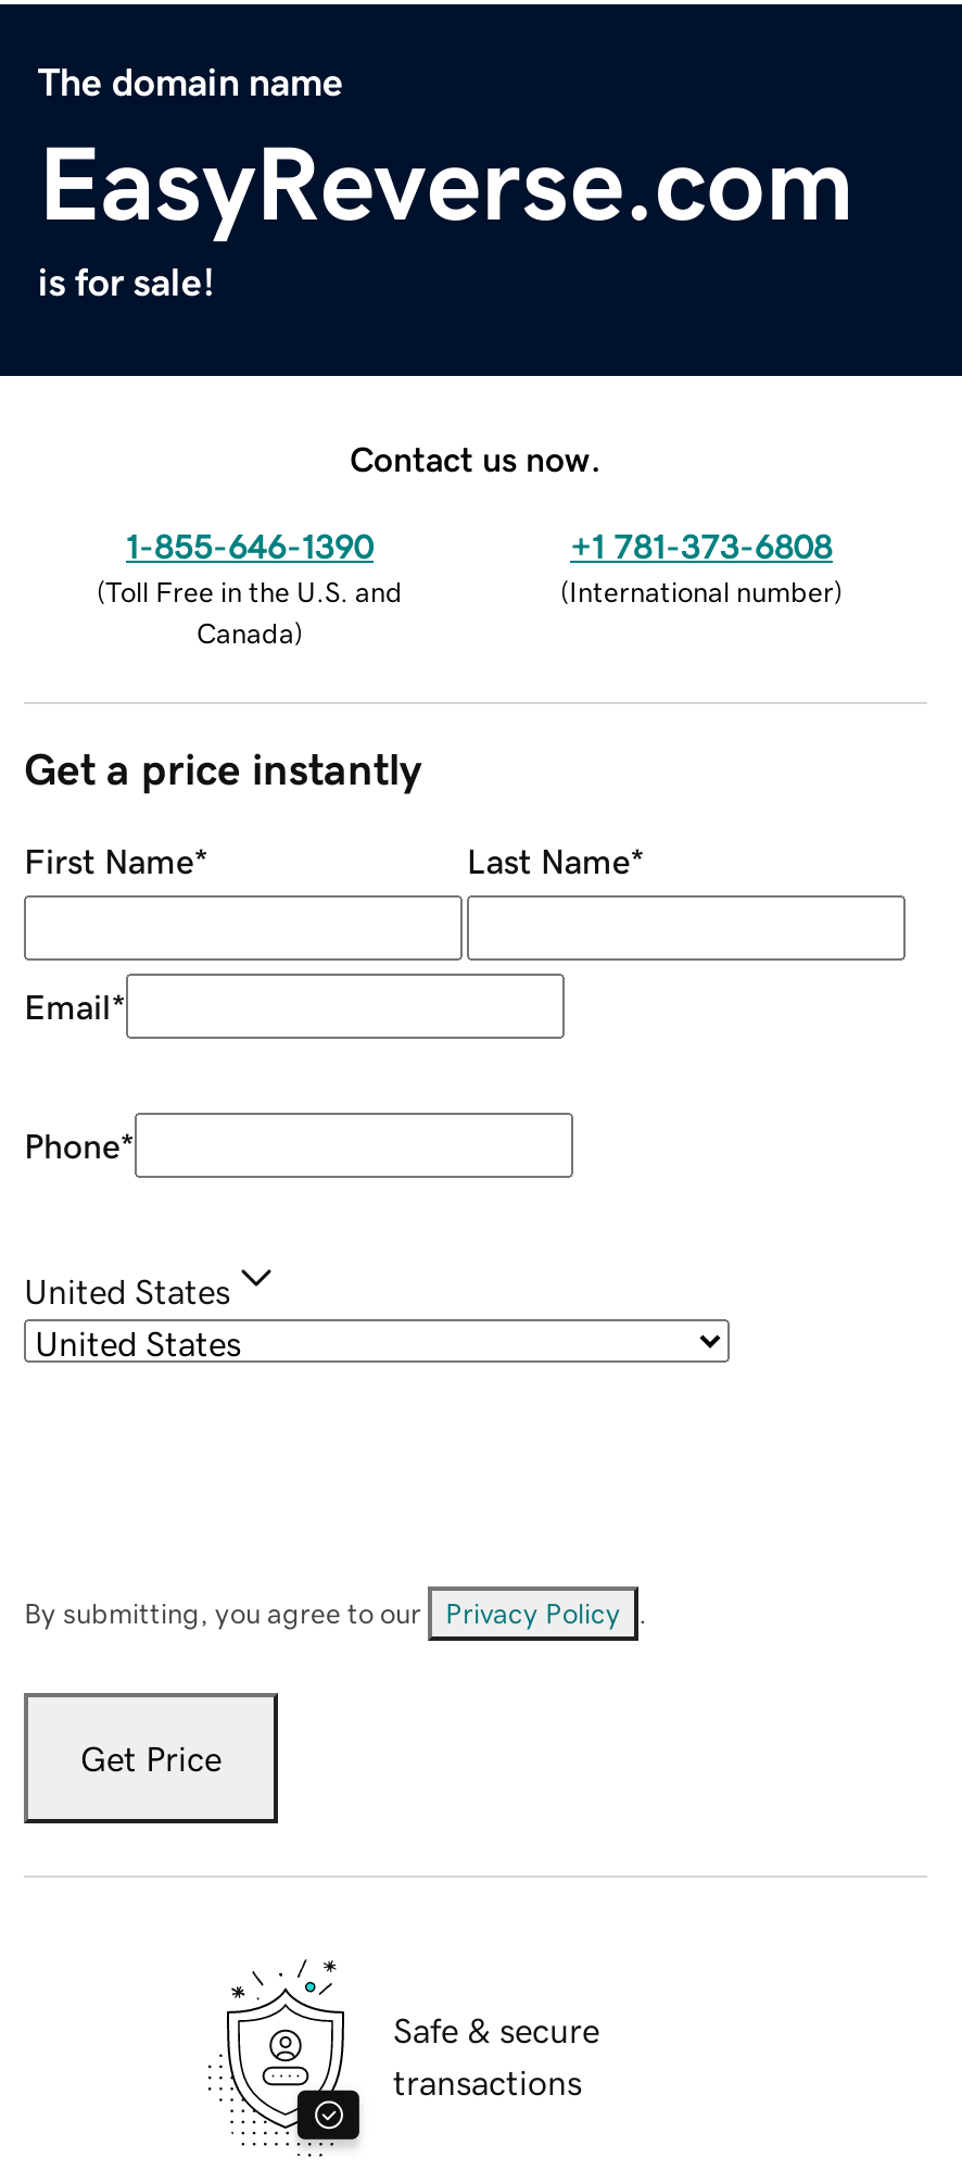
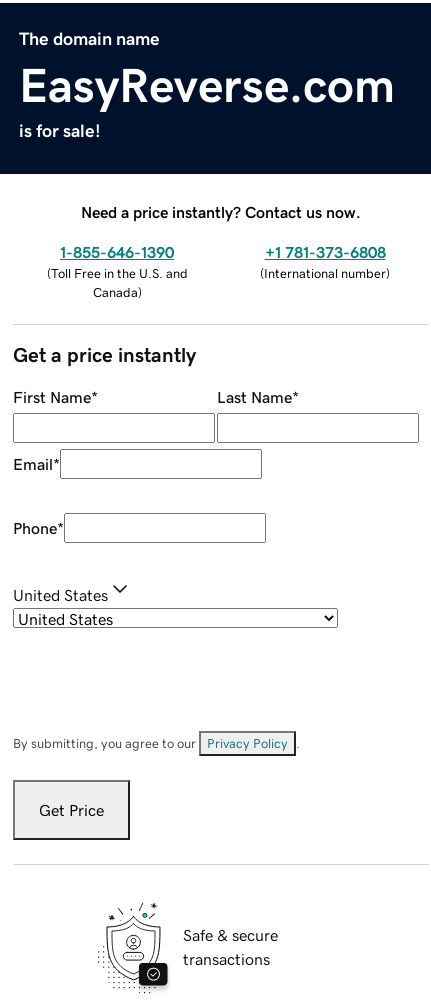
- Contact us now.
+ Need a price instantly? Contact us now.
